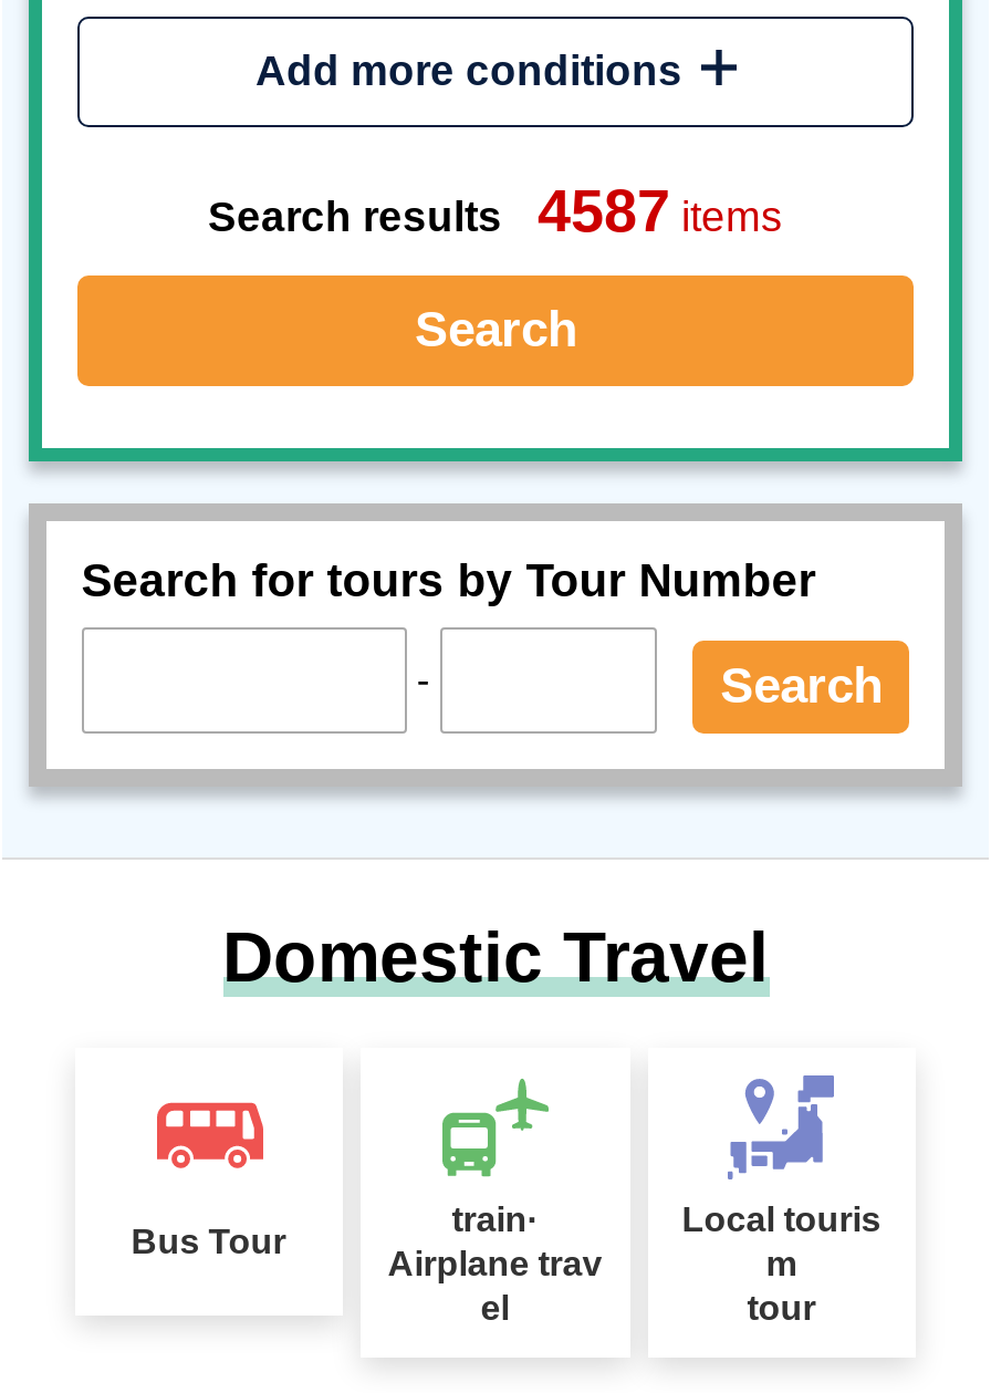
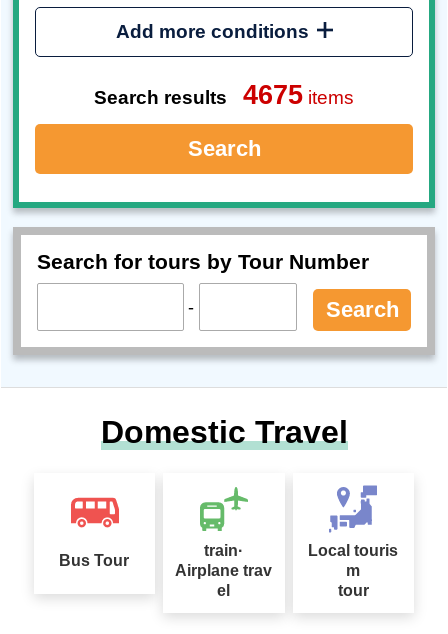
- Search results 4587 items
+ Search results 4675 items
